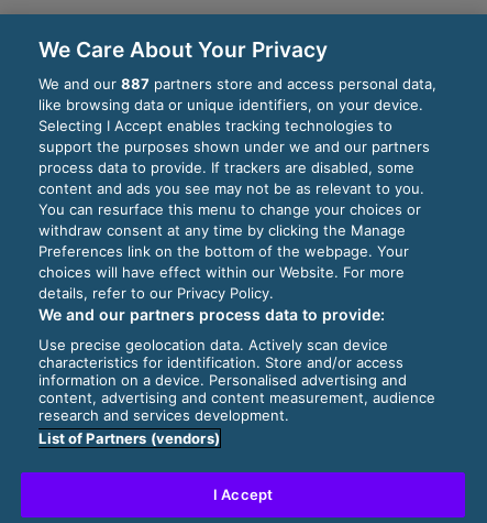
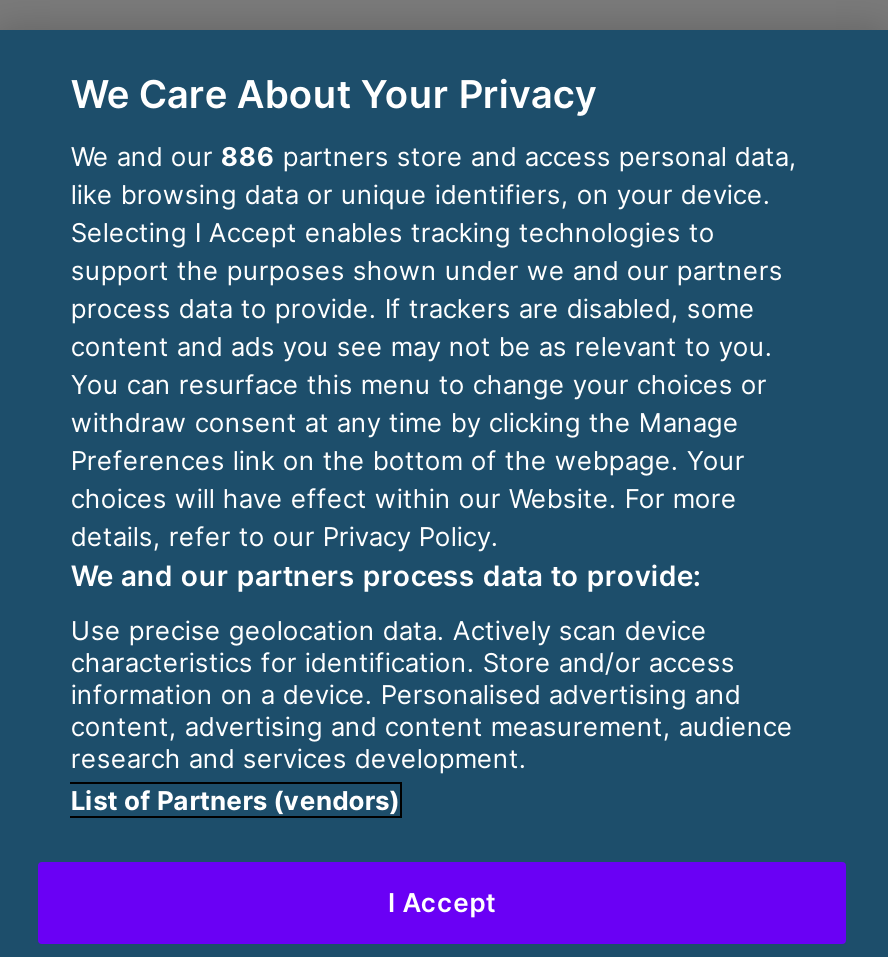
- We and our 887 partners store and access personal data,
+ We and our 886 partners store and access personal data,
